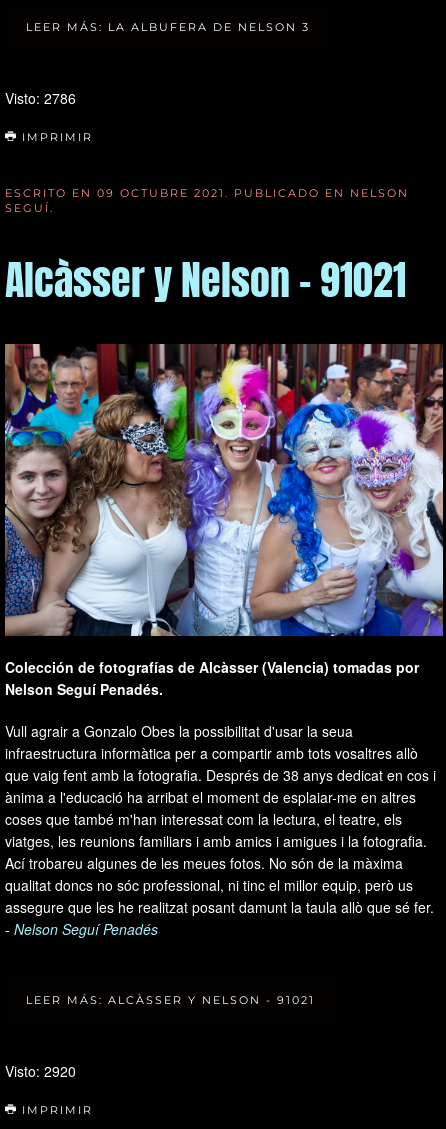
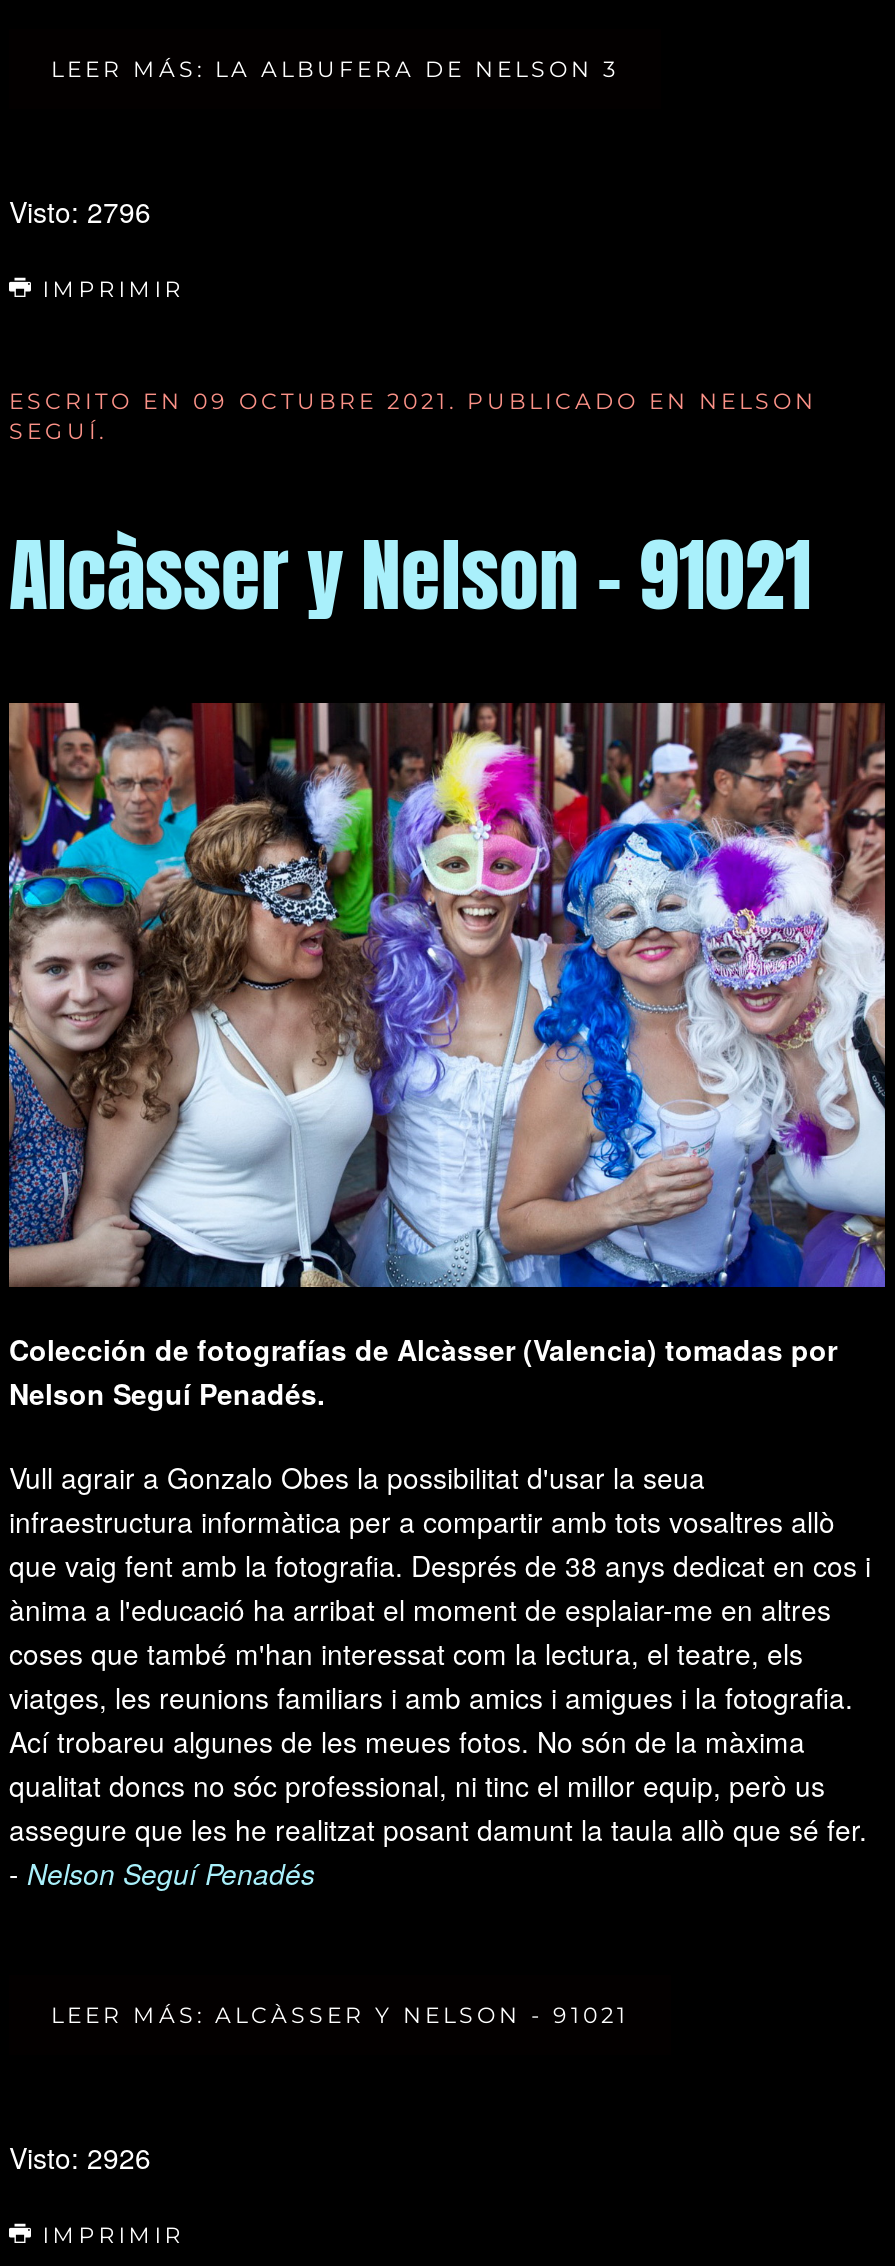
- Visto: 2786
+ Visto: 2796

- Visto: 2920
+ Visto: 2926
